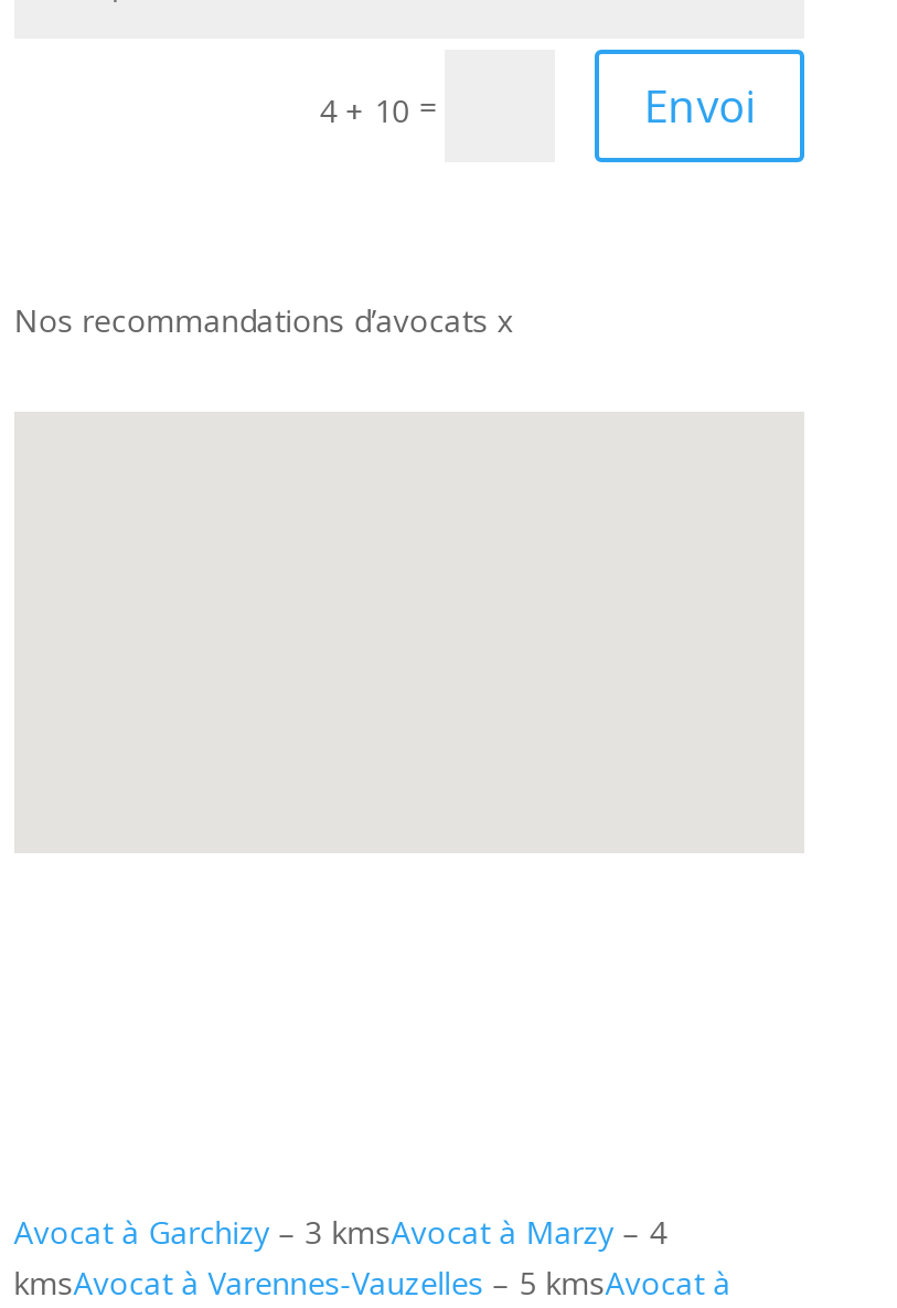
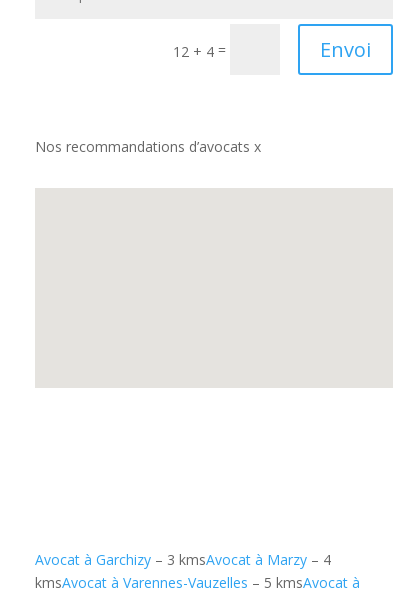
- 4 + 10 =
+ 12 + 4 =
